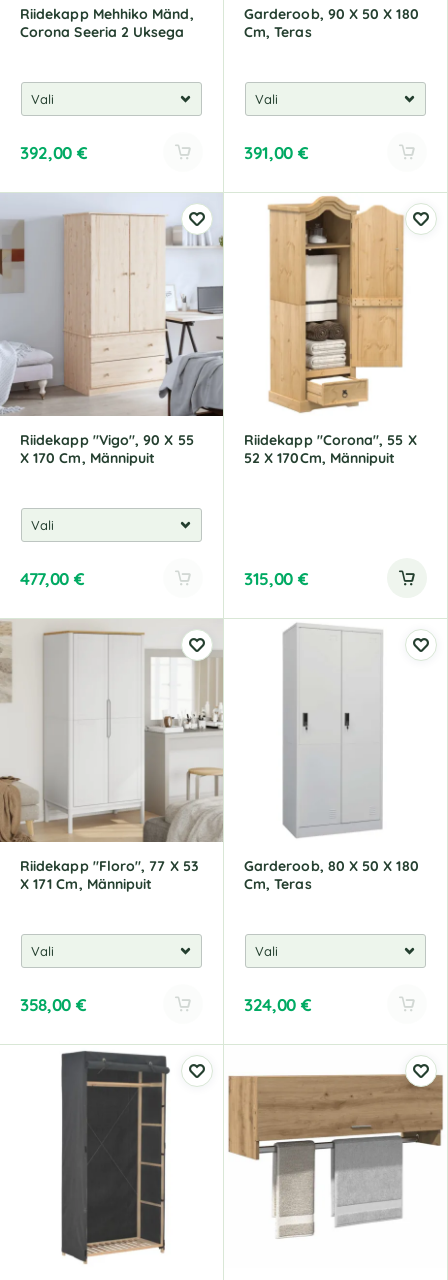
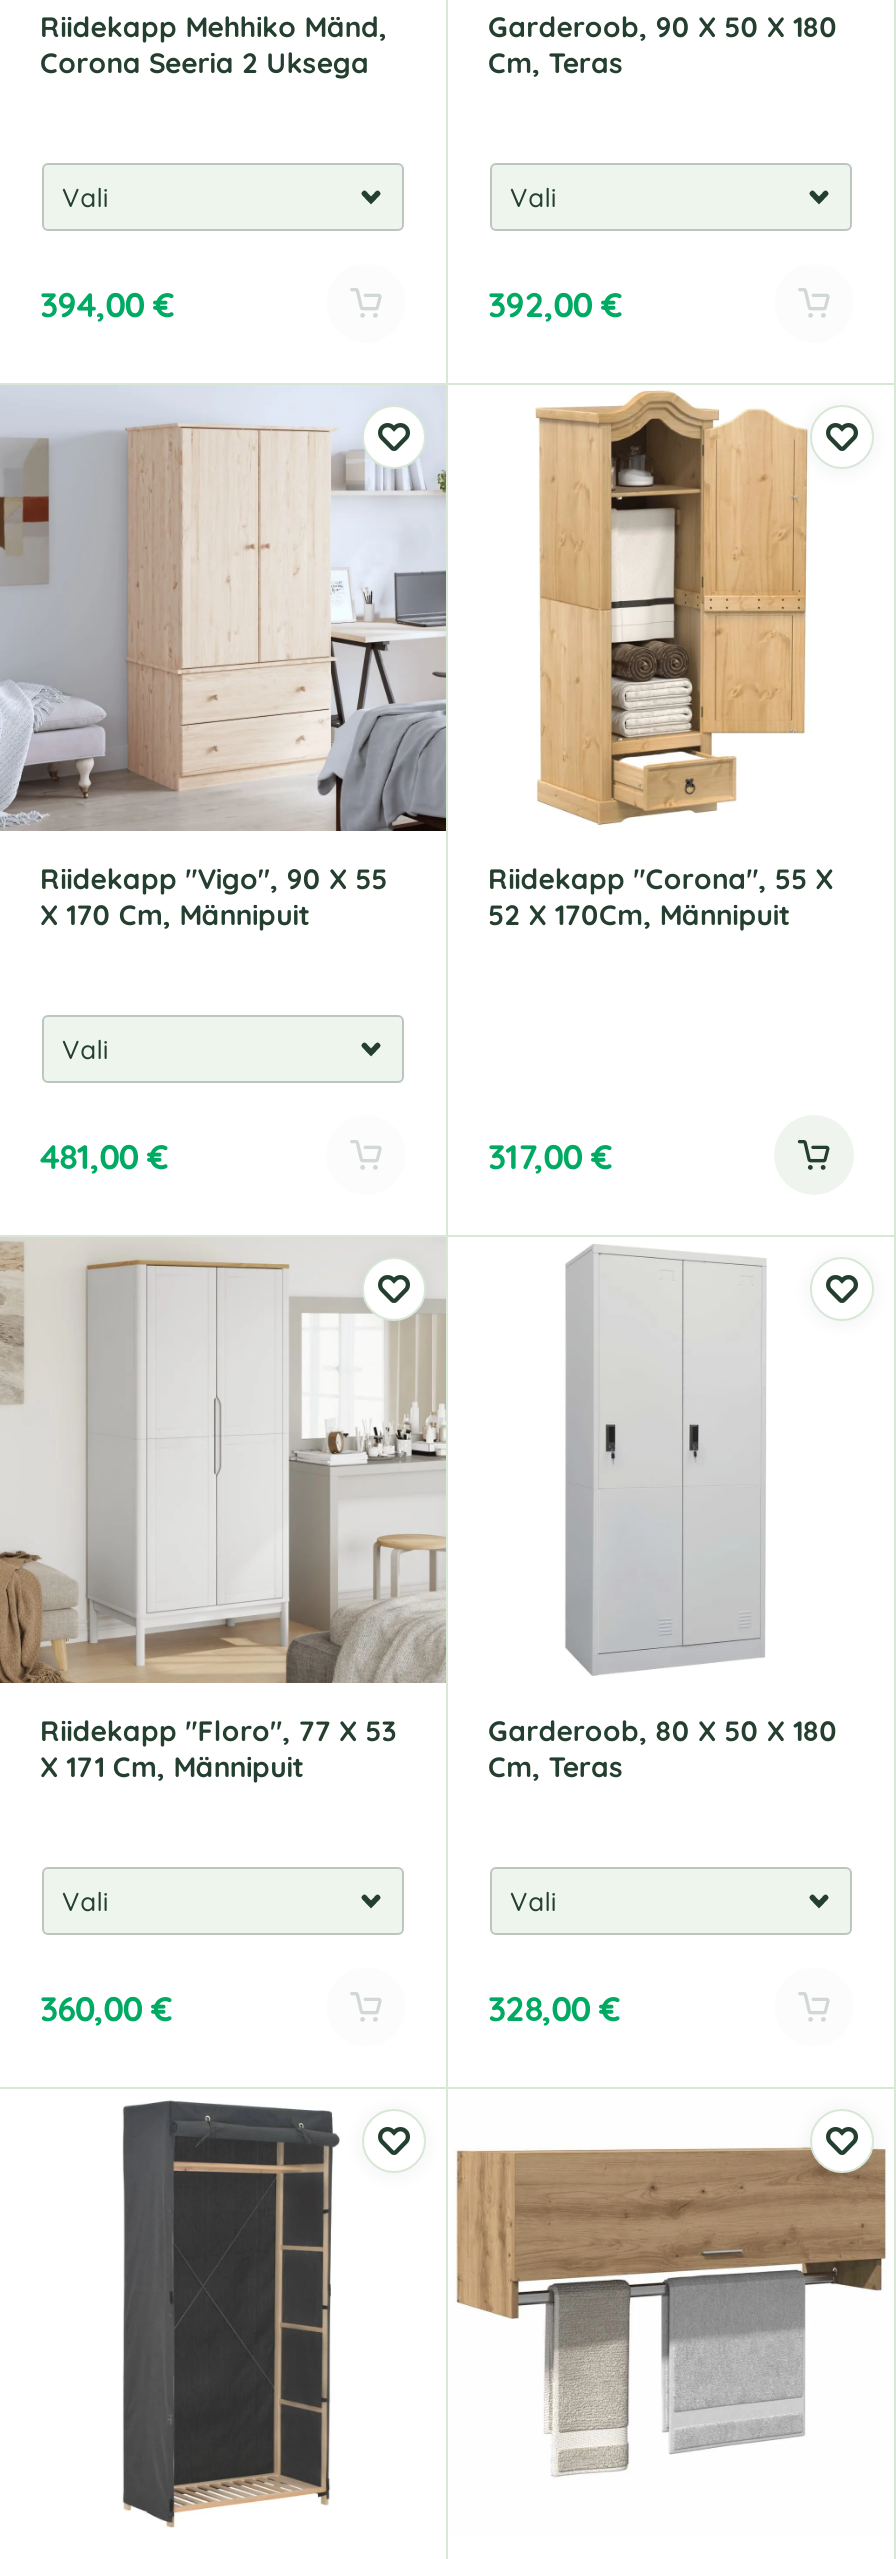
- 392,00 €
+ 394,00 €

- 391,00 €
+ 392,00 €

- 477,00 €
+ 481,00 €

- 315,00 €
+ 317,00 €

- 358,00 €
+ 360,00 €

- 324,00 €
+ 328,00 €
